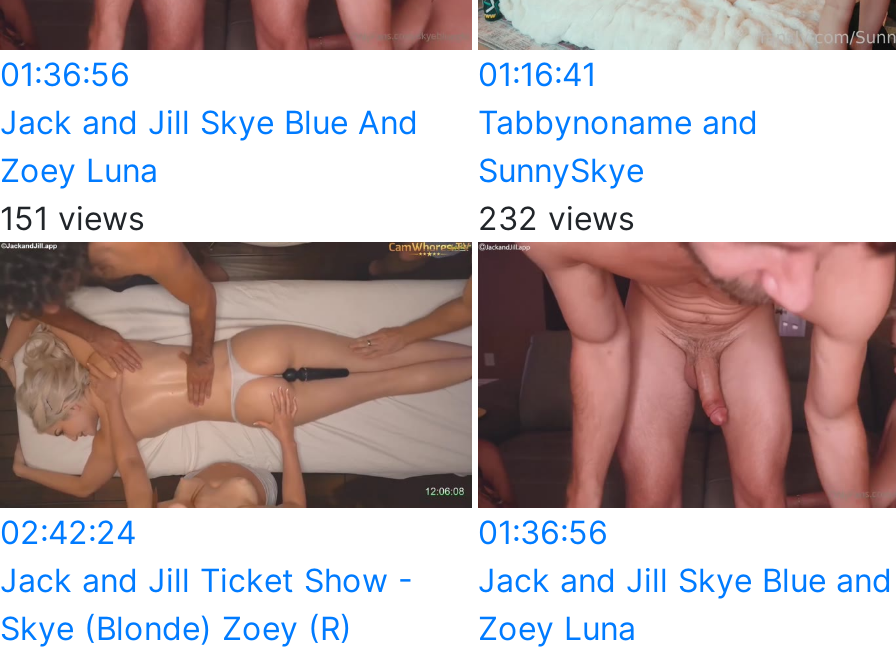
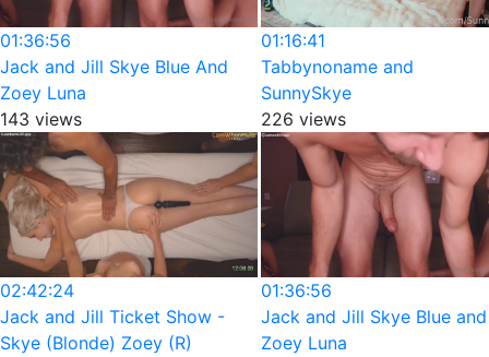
- 151 views
+ 143 views

- 232 views
+ 226 views
